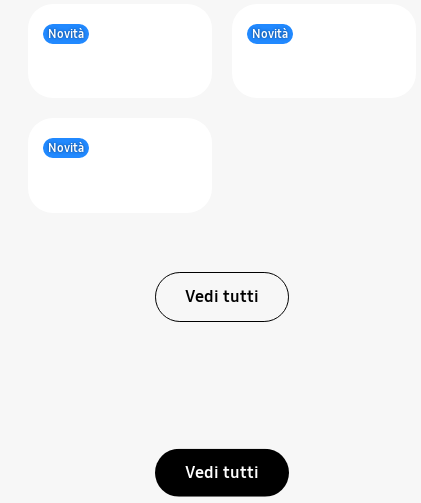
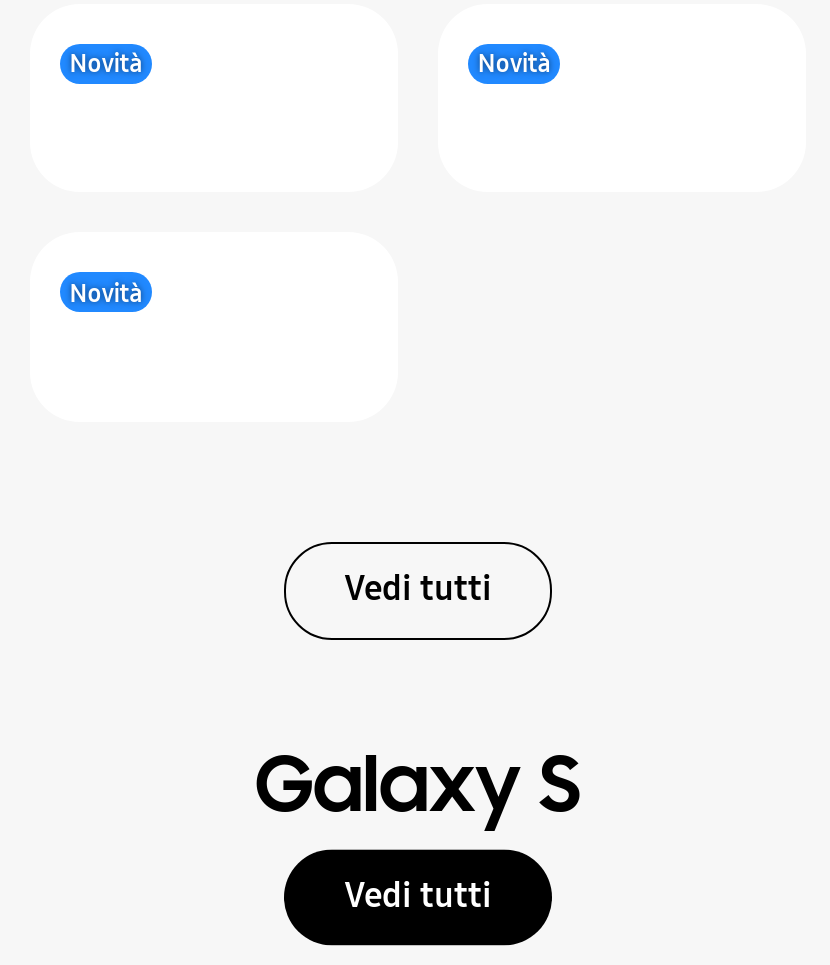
+ Galaxy S
